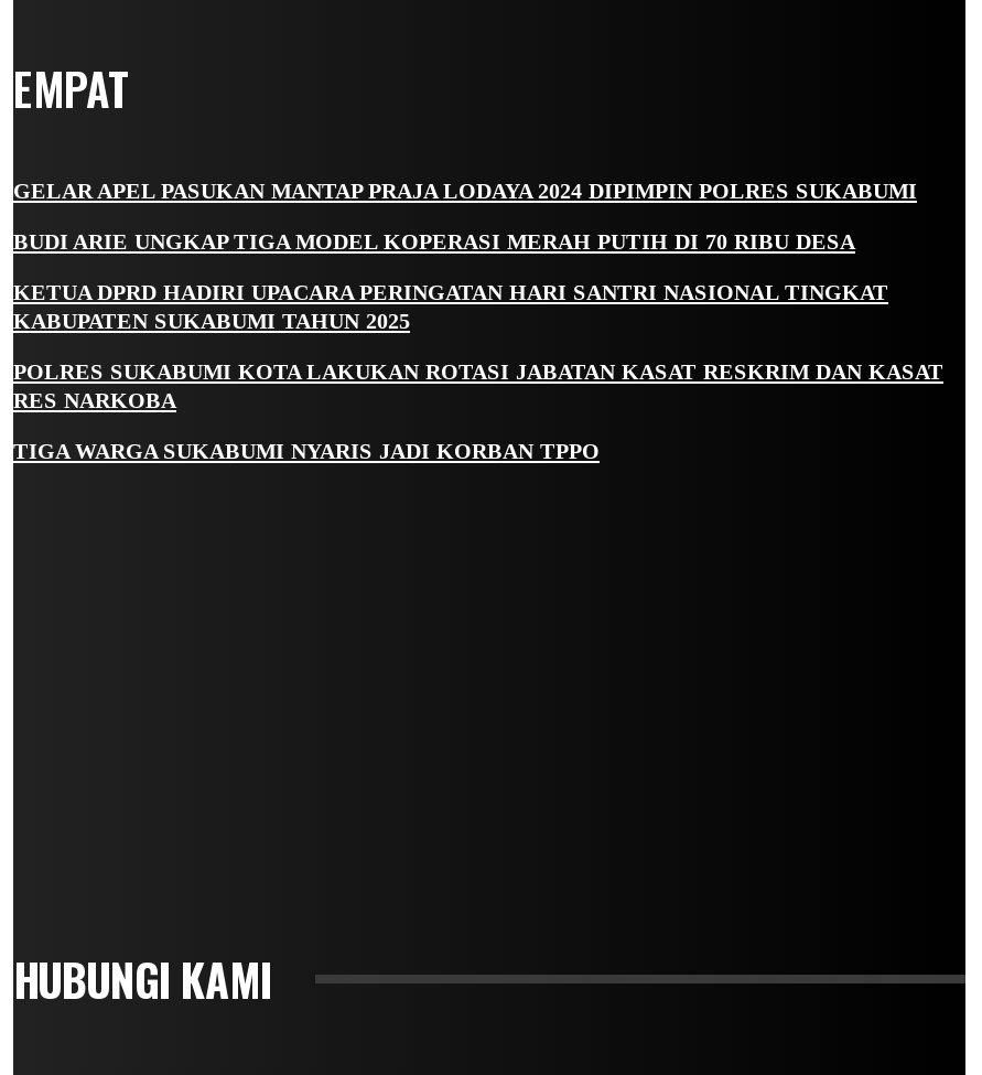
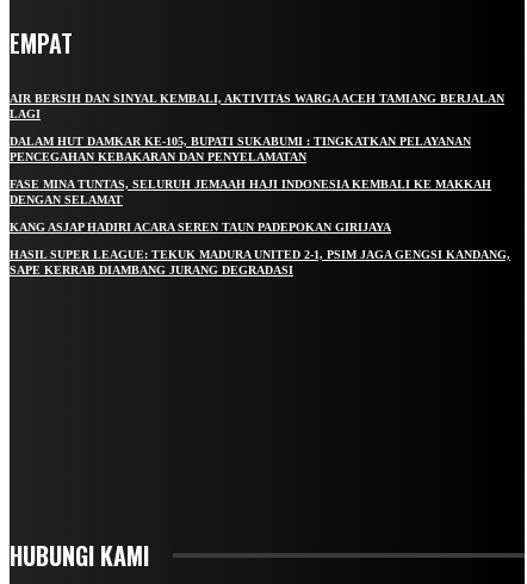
- GELAR APEL PASUKAN MANTAP PRAJA LODAYA 2024 DIPIMPIN POLRES SUKABUMI
+ AIR BERSIH DAN SINYAL KEMBALI, AKTIVITAS WARGA ACEH TAMIANG BERJALAN
+ LAGI

- BUDI ARIE UNGKAP TIGA MODEL KOPERASI MERAH PUTIH DI 70 RIBU DESA
+ DALAM HUT DAMKAR KE-105, BUPATI SUKABUMI : TINGKATKAN PELAYANAN
+ PENCEGAHAN KEBAKARAN DAN PENYELAMATAN

- KETUA DPRD HADIRI UPACARA PERINGATAN HARI SANTRI NASIONAL TINGKAT
- KABUPATEN SUKABUMI TAHUN 2025
+ FASE MINA TUNTAS, SELURUH JEMAAH HAJI INDONESIA KEMBALI KE MAKKAH
+ DENGAN SELAMAT

- POLRES SUKABUMI KOTA LAKUKAN ROTASI JABATAN KASAT RESKRIM DAN KASAT
- RES NARKOBA
+ KANG ASJAP HADIRI ACARA SEREN TAUN PADEPOKAN GIRIJAYA

- TIGA WARGA SUKABUMI NYARIS JADI KORBAN TPPO
+ HASIL SUPER LEAGUE: TEKUK MADURA UNITED 2-1, PSIM JAGA GENGSI KANDANG,
+ SAPE KERRAB DIAMBANG JURANG DEGRADASI
